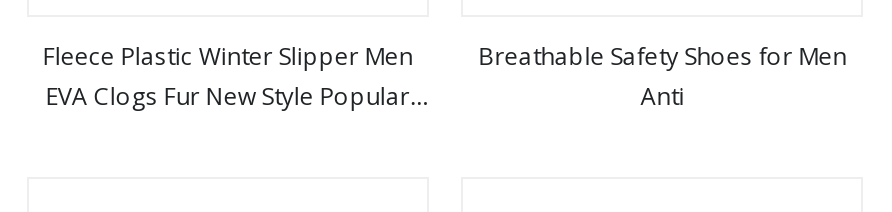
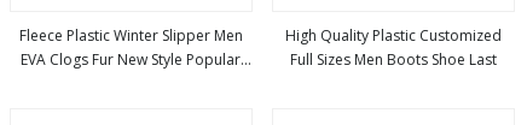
- Breathable Safety Shoes for Men
- Anti
+ High Quality Plastic Customized
+ Full Sizes Men Boots Shoe Last
